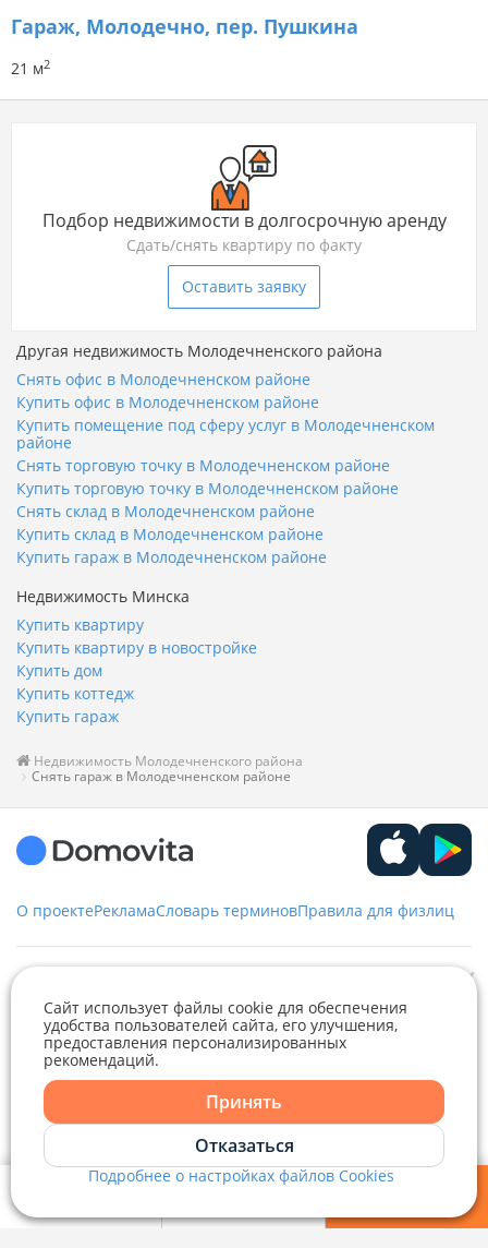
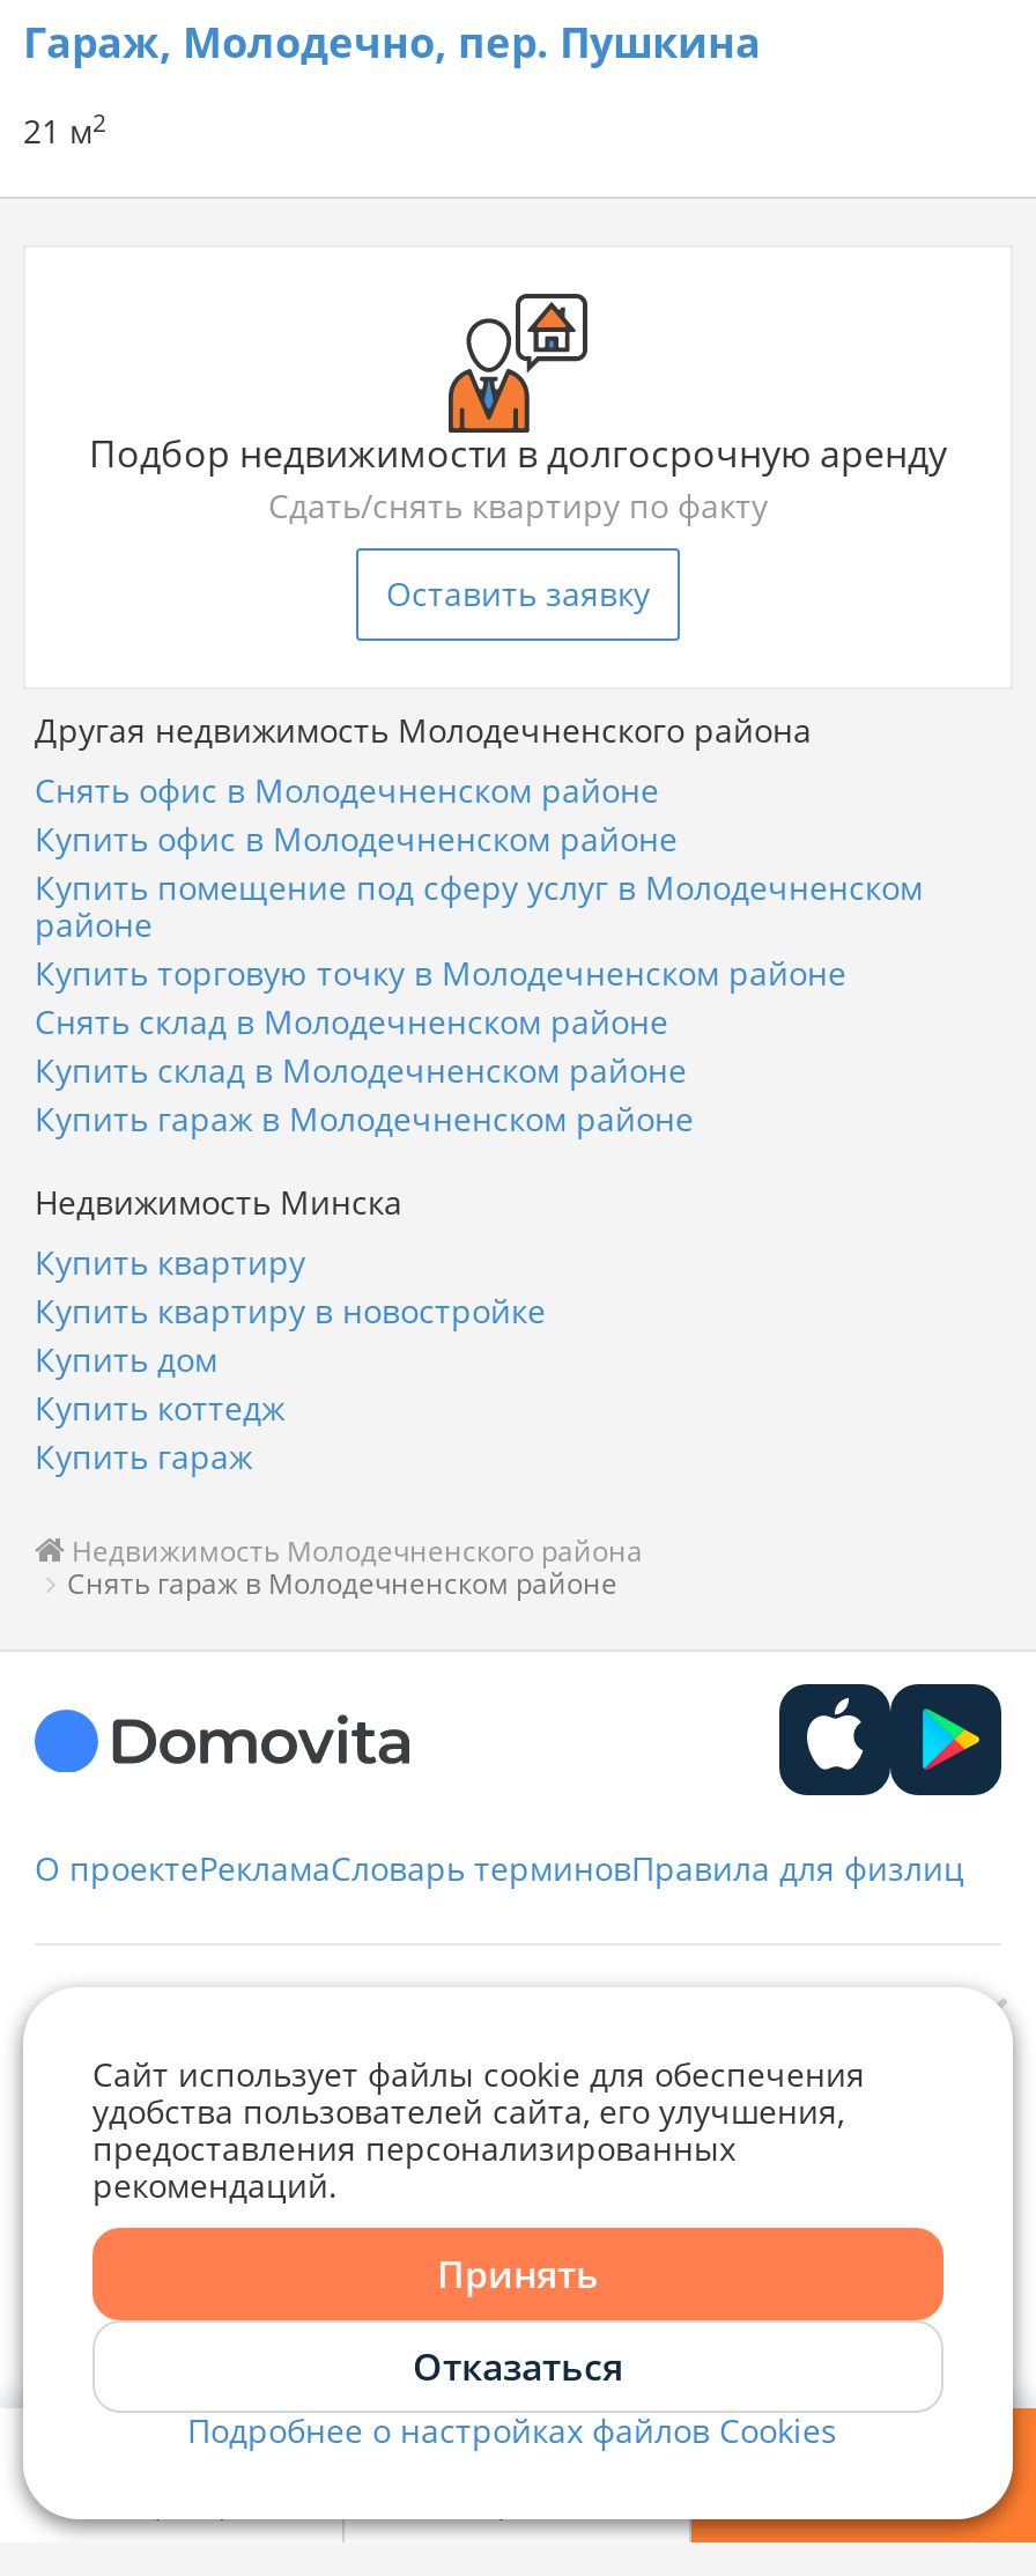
- Снять торговую точку в Молодечненском районе
